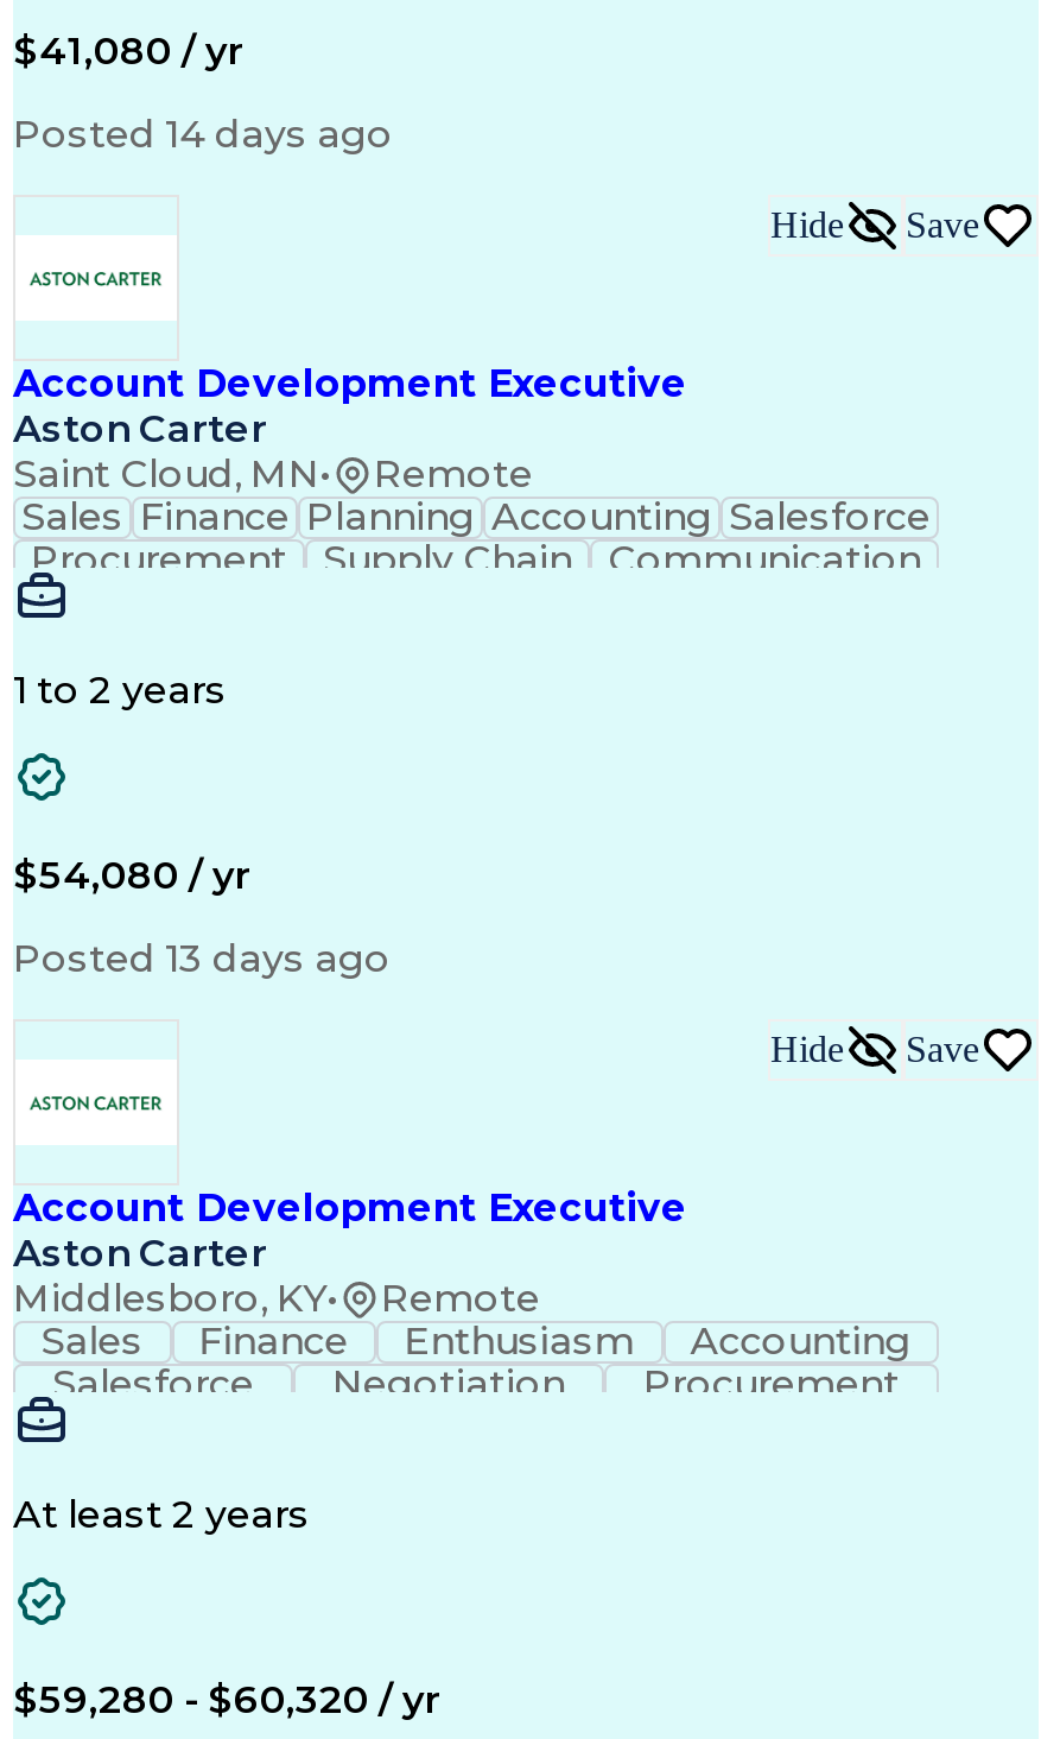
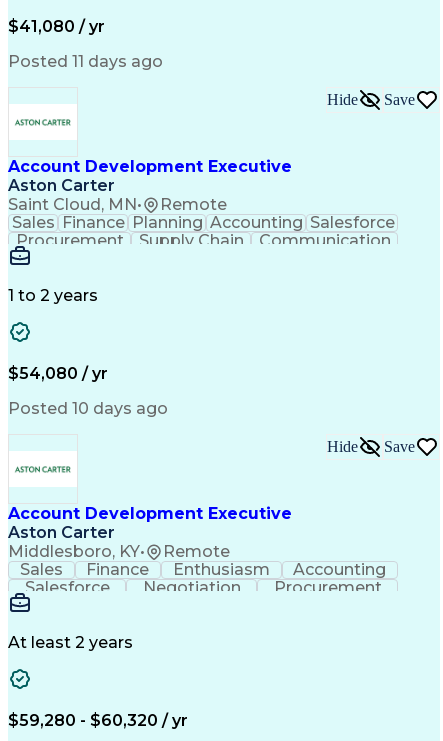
- Posted 14 days ago
+ Posted 11 days ago

- Posted 13 days ago
+ Posted 10 days ago
